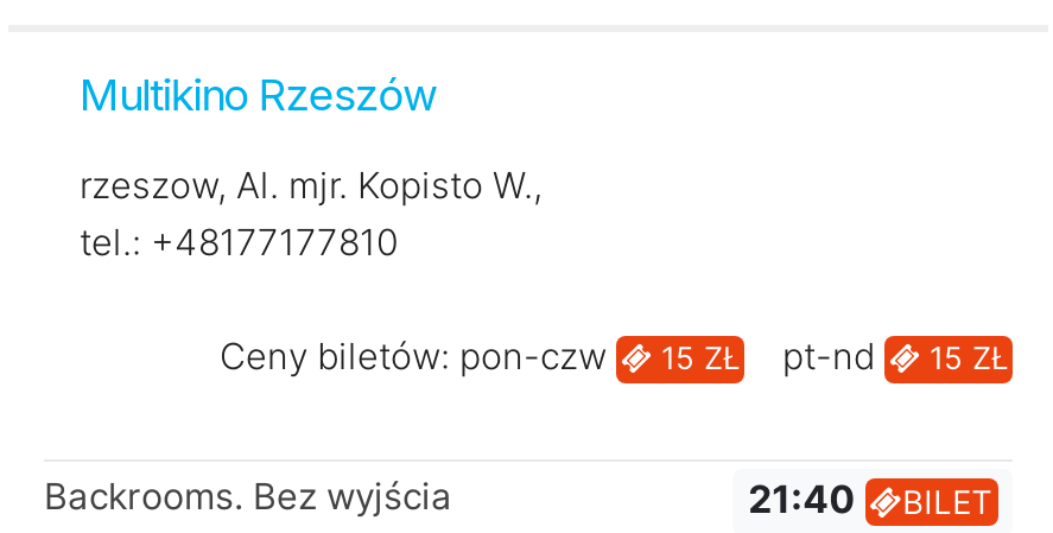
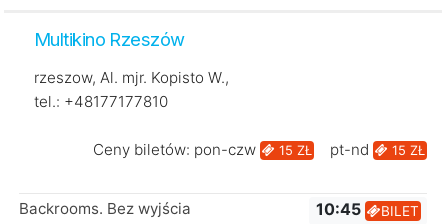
- 21:40 BILET
+ 10:45 BILET
